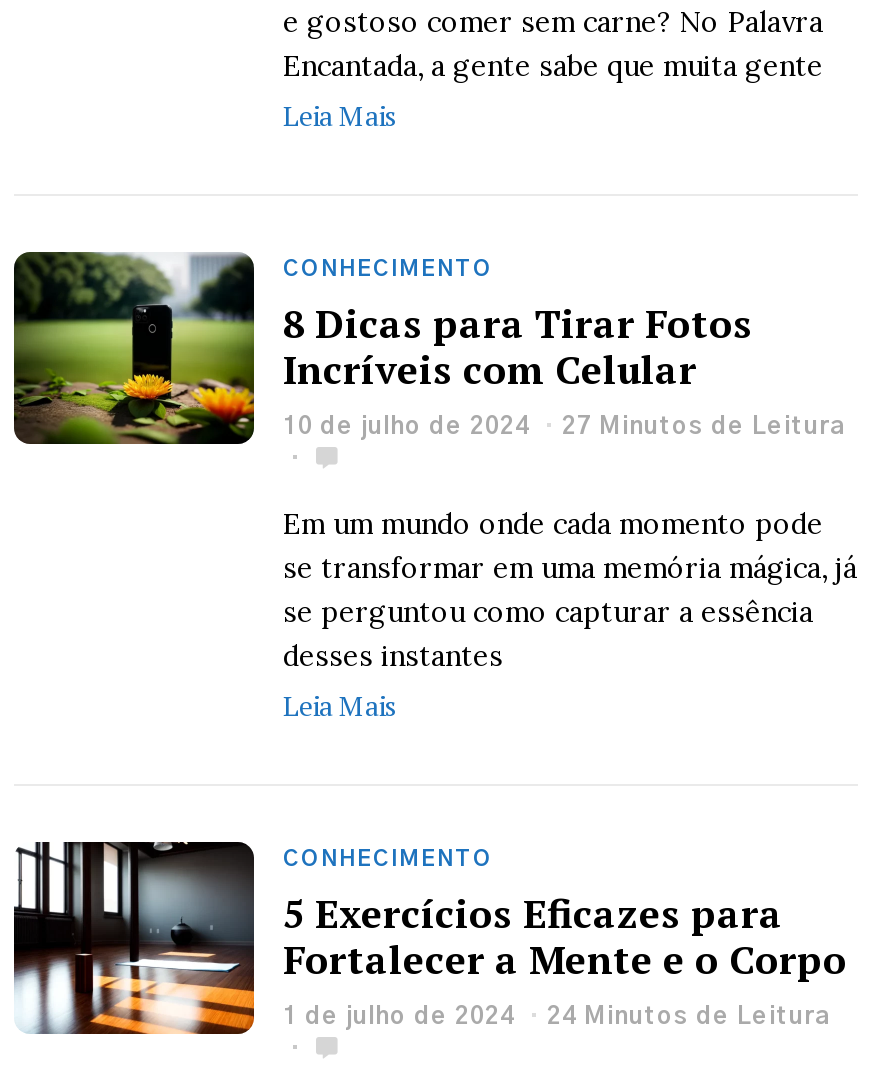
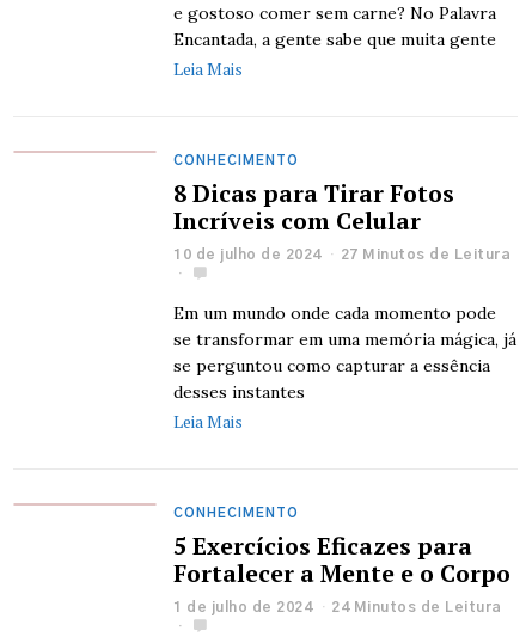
- [image]

- [image]
